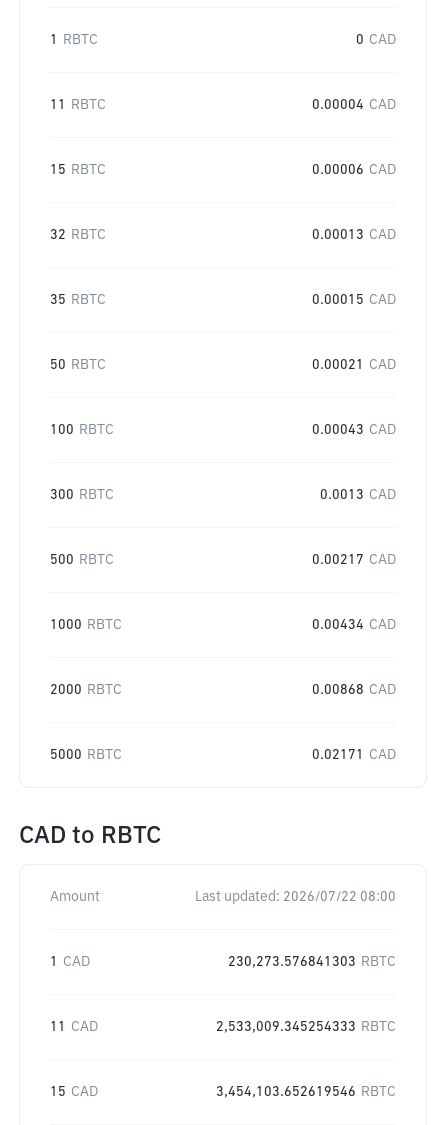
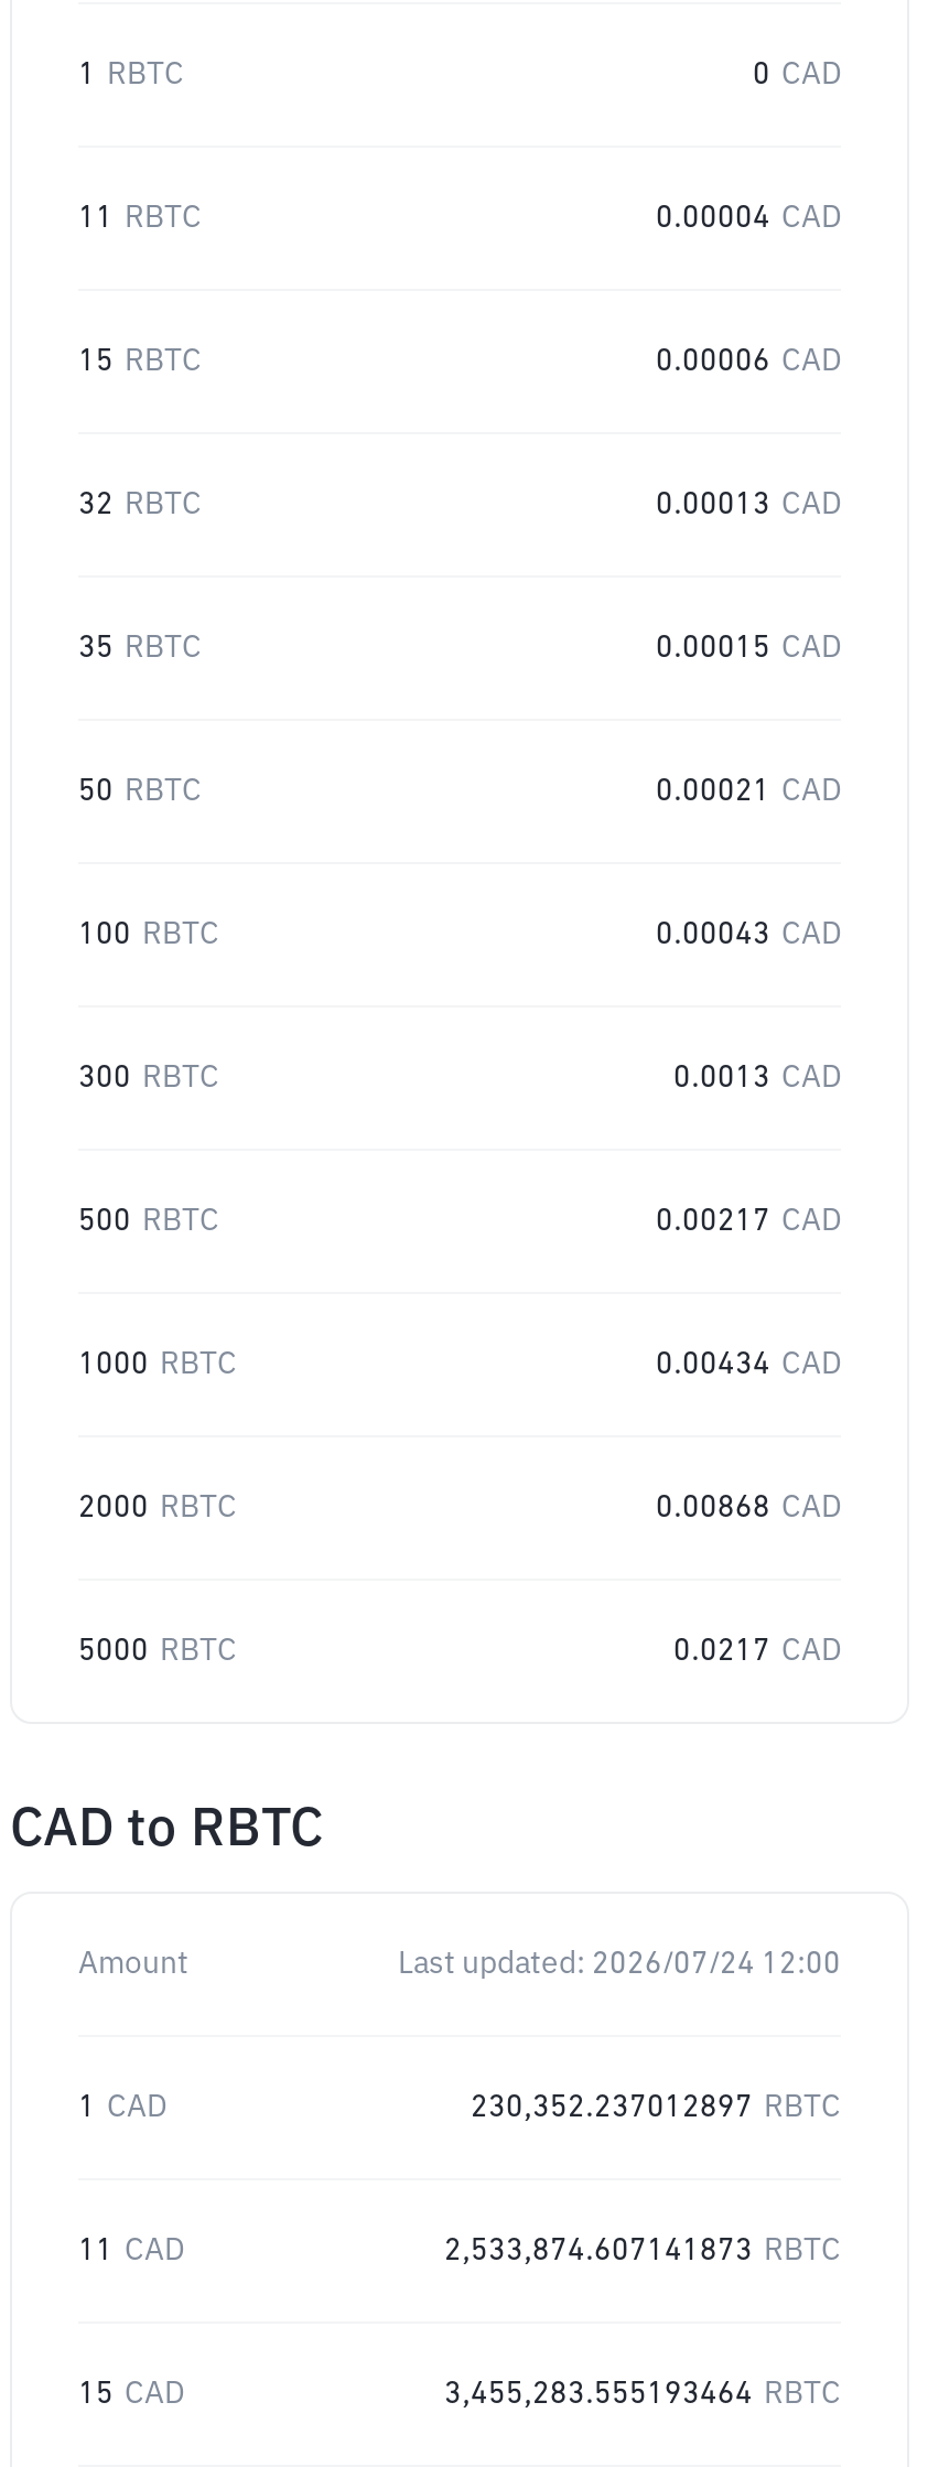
- 0.02171 CAD
+ 0.0217 CAD

- Last updated: 2026/07/22 08:00
+ Last updated: 2026/07/24 12:00

- 230,273.576841303 RBTC
+ 230,352.237012897 RBTC

- 2,533,009.345254333 RBTC
+ 2,533,874.607141873 RBTC

- 3,454,103.652619546 RBTC
+ 3,455,283.555193464 RBTC
